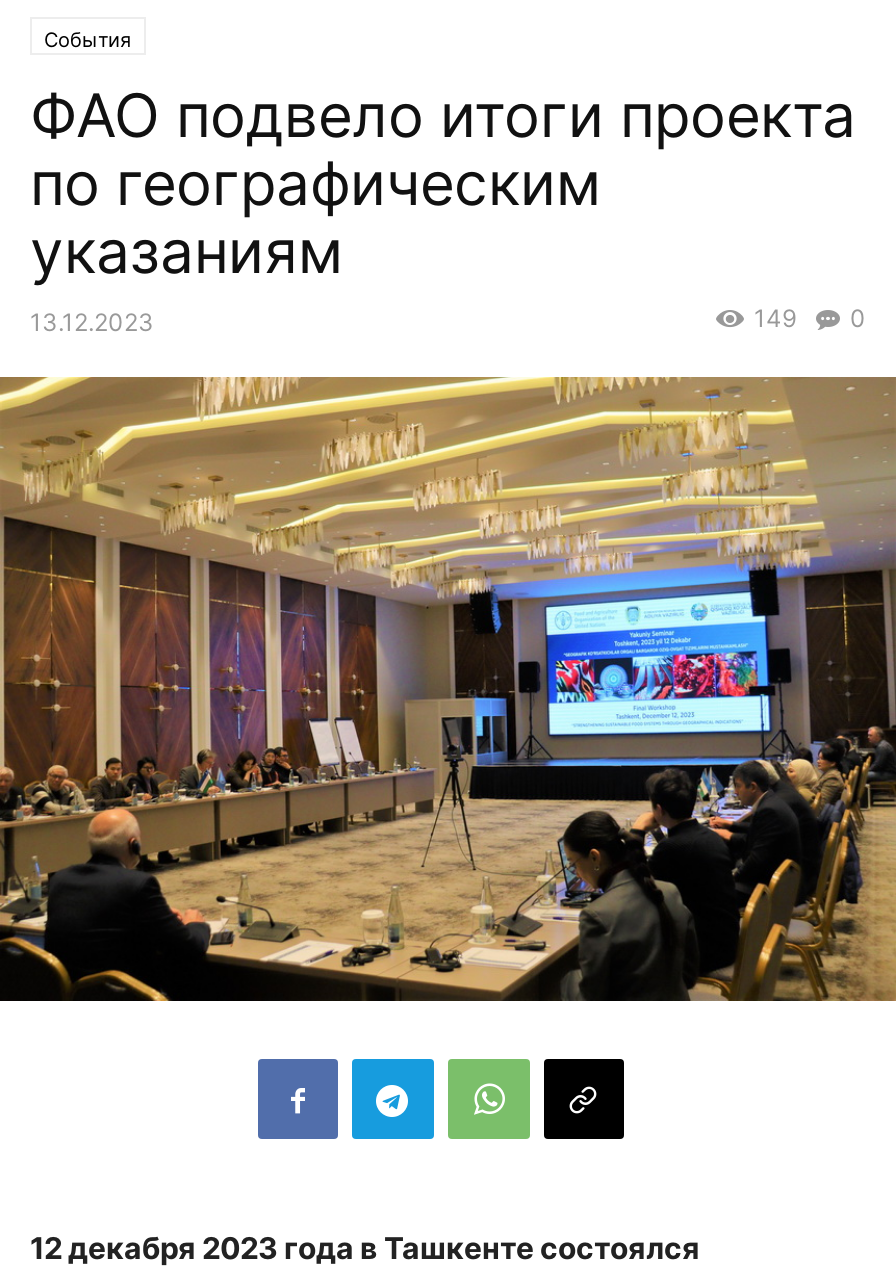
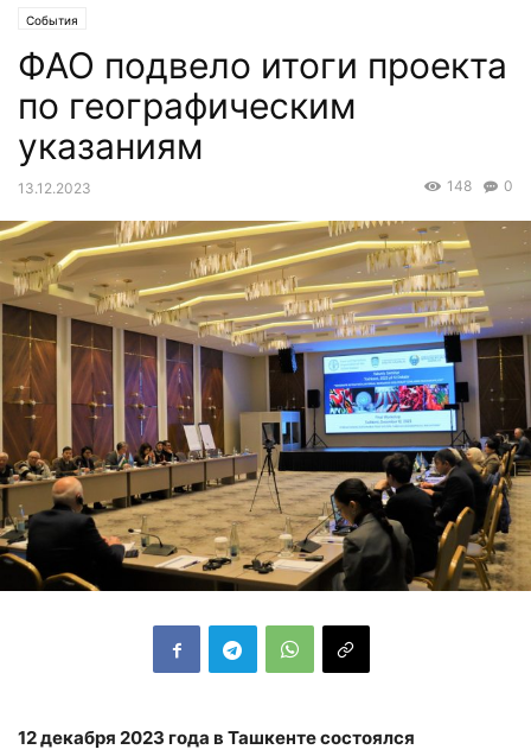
- 149 0
+ 148 0
